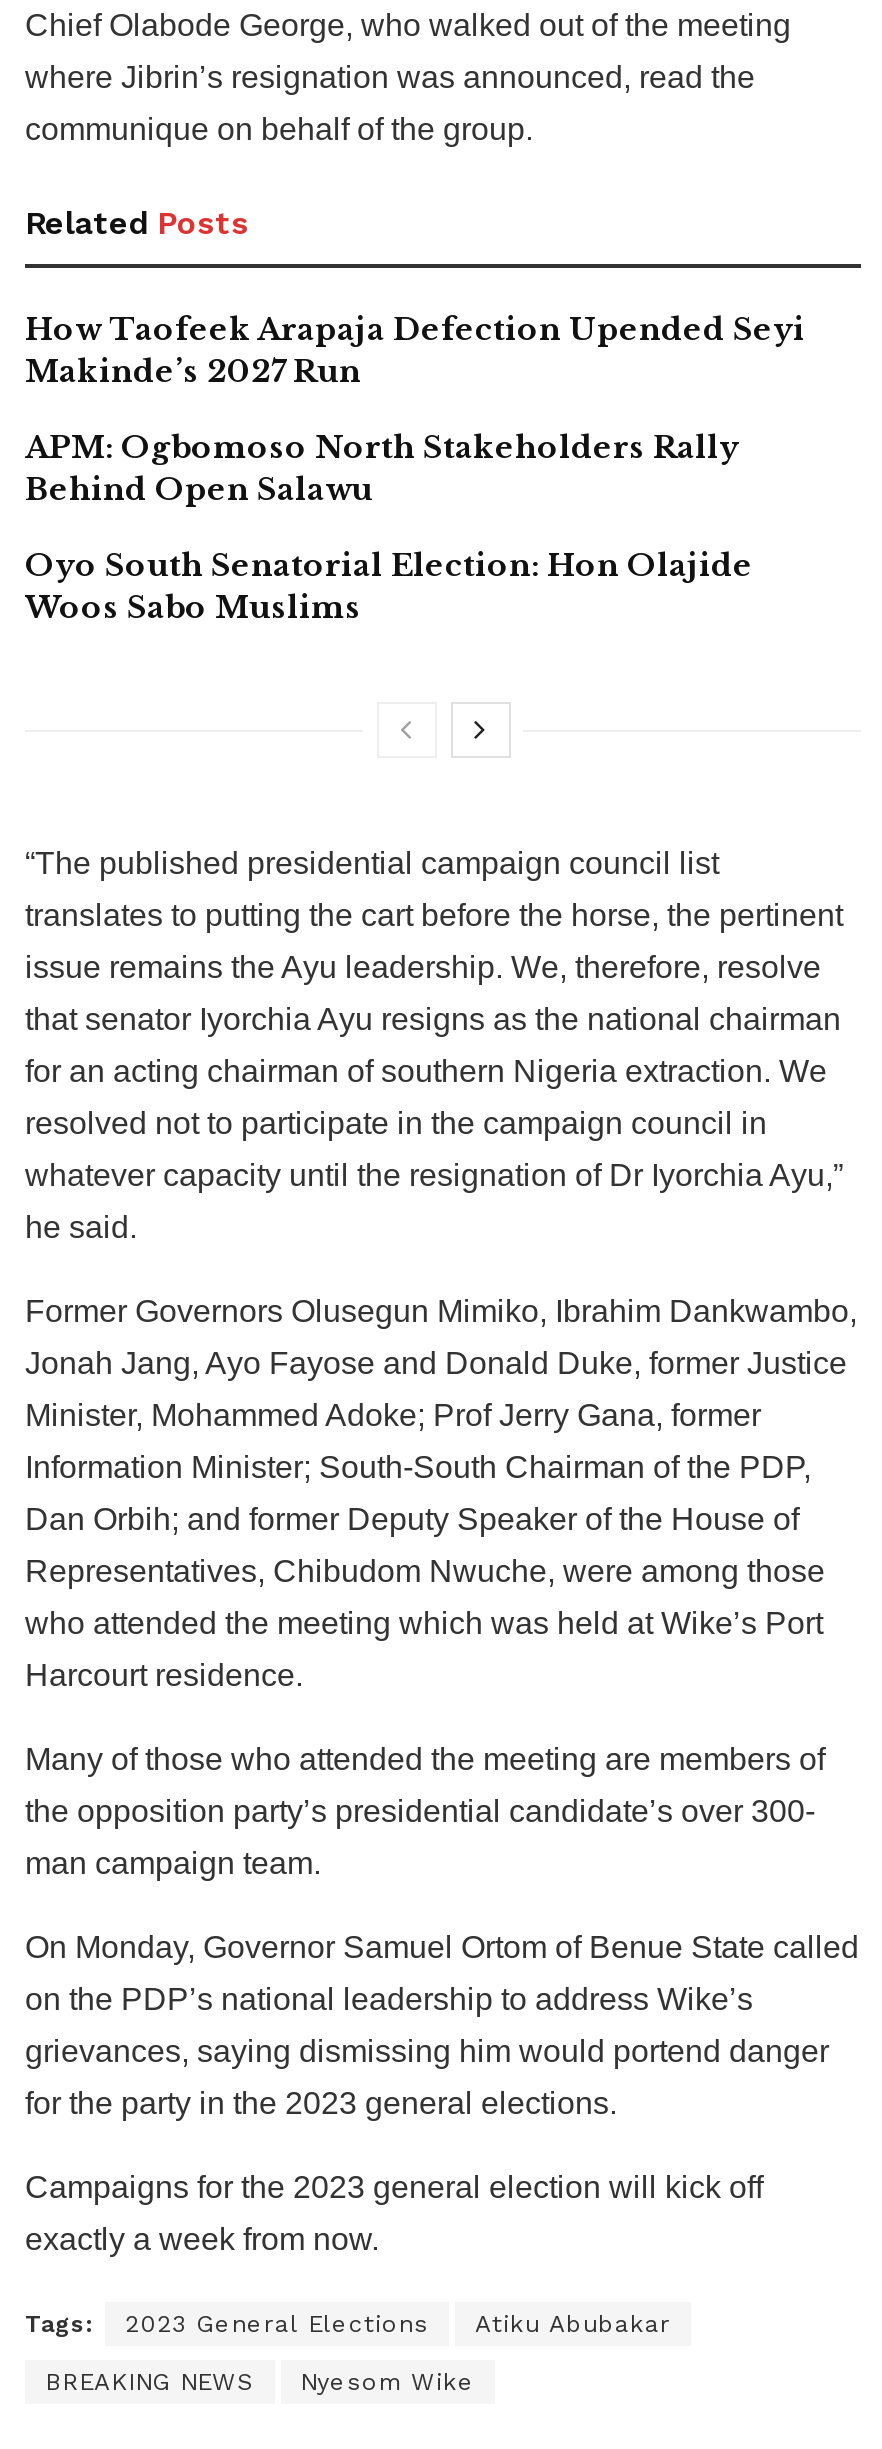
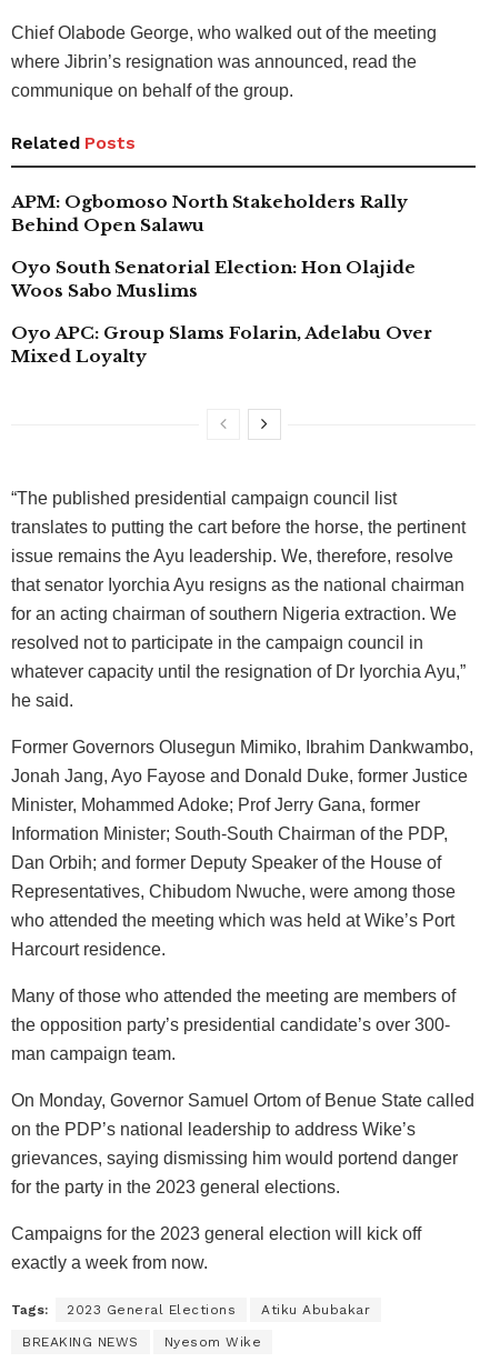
- How Taofeek Arapaja Defection Upended Seyi
- Makinde’s 2027 Run

moved up: APM: Ogbomoso North Stakeholders Rally | Behind Open Salawu | Oyo South Senatorial Election: Hon Olajide | Woos Sabo Muslims

+ Oyo APC: Group Slams Folarin, Adelabu Over
+ Mixed Loyalty
